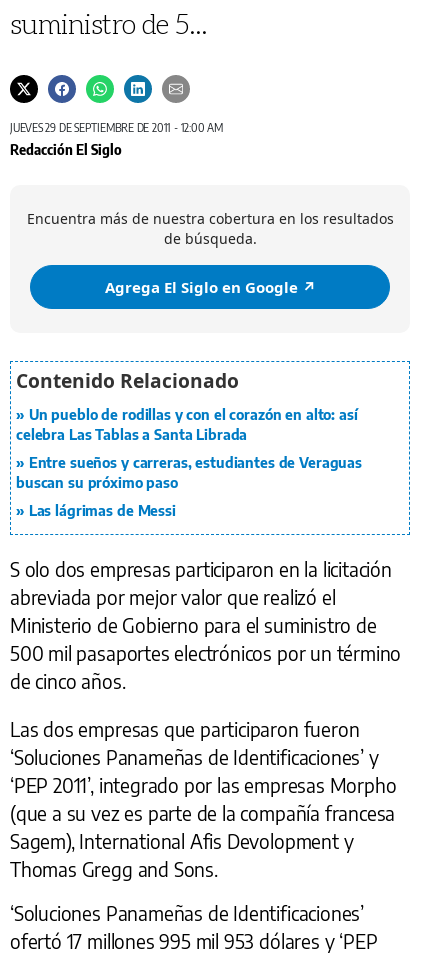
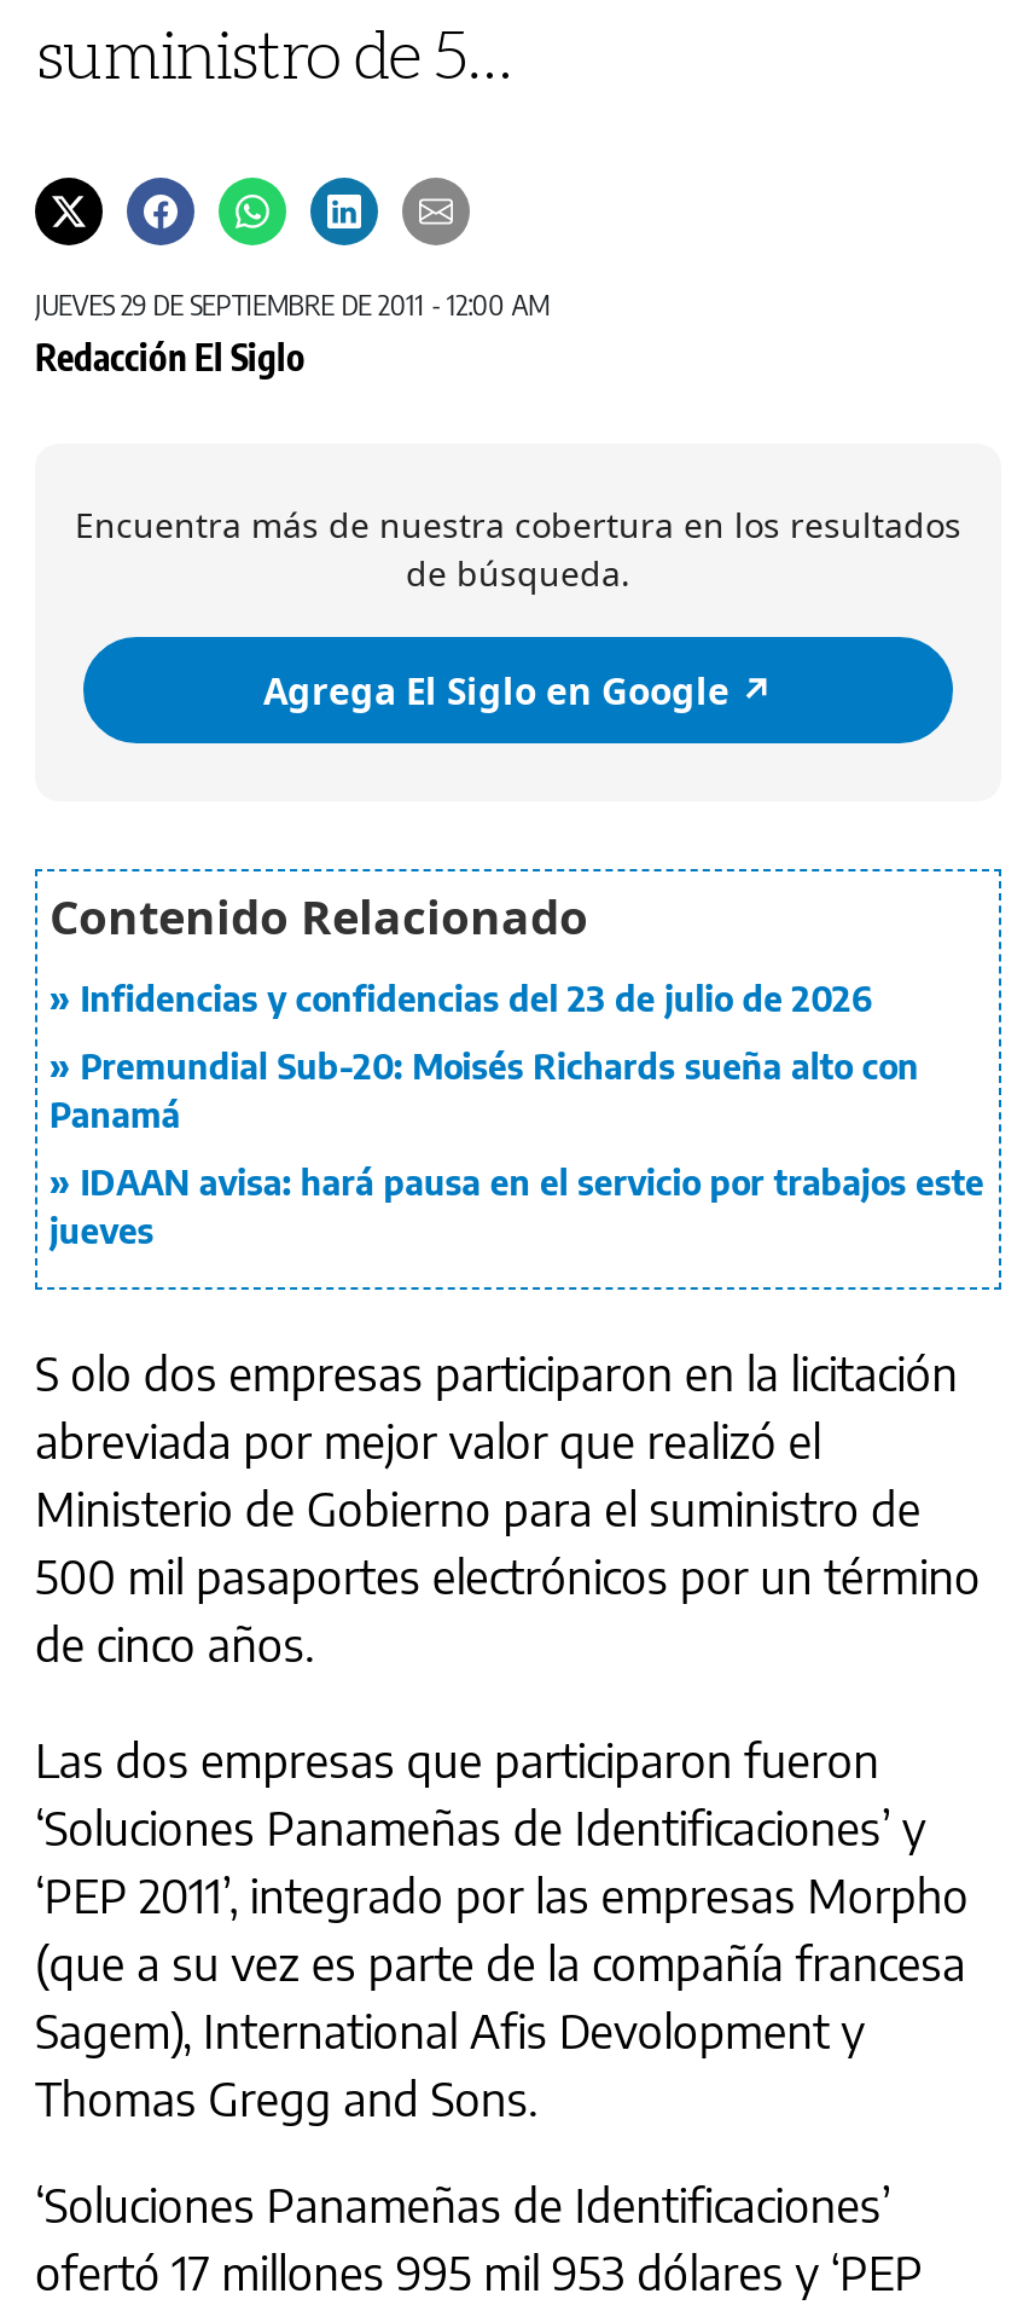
- Un pueblo de rodillas y con el corazón en alto: así
- celebra Las Tablas a Santa Librada
+ Infidencias y confidencias del 23 de julio de 2026

- Entre sueños y carreras, estudiantes de Veraguas
- buscan su próximo paso
+ Premundial Sub-20: Moisés Richards sueña alto con
+ Panamá

- Las lágrimas de Messi
+ IDAAN avisa: hará pausa en el servicio por trabajos este
+ jueves
